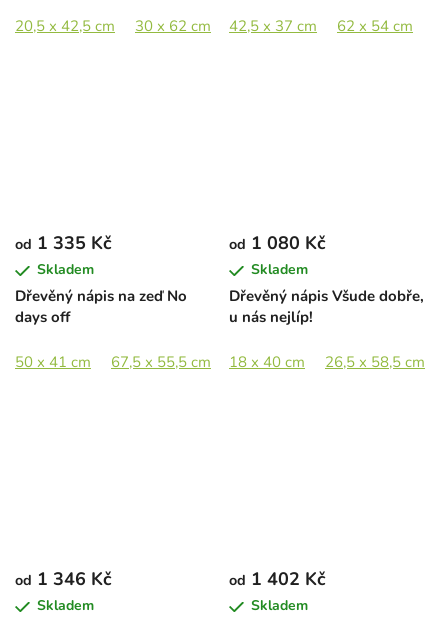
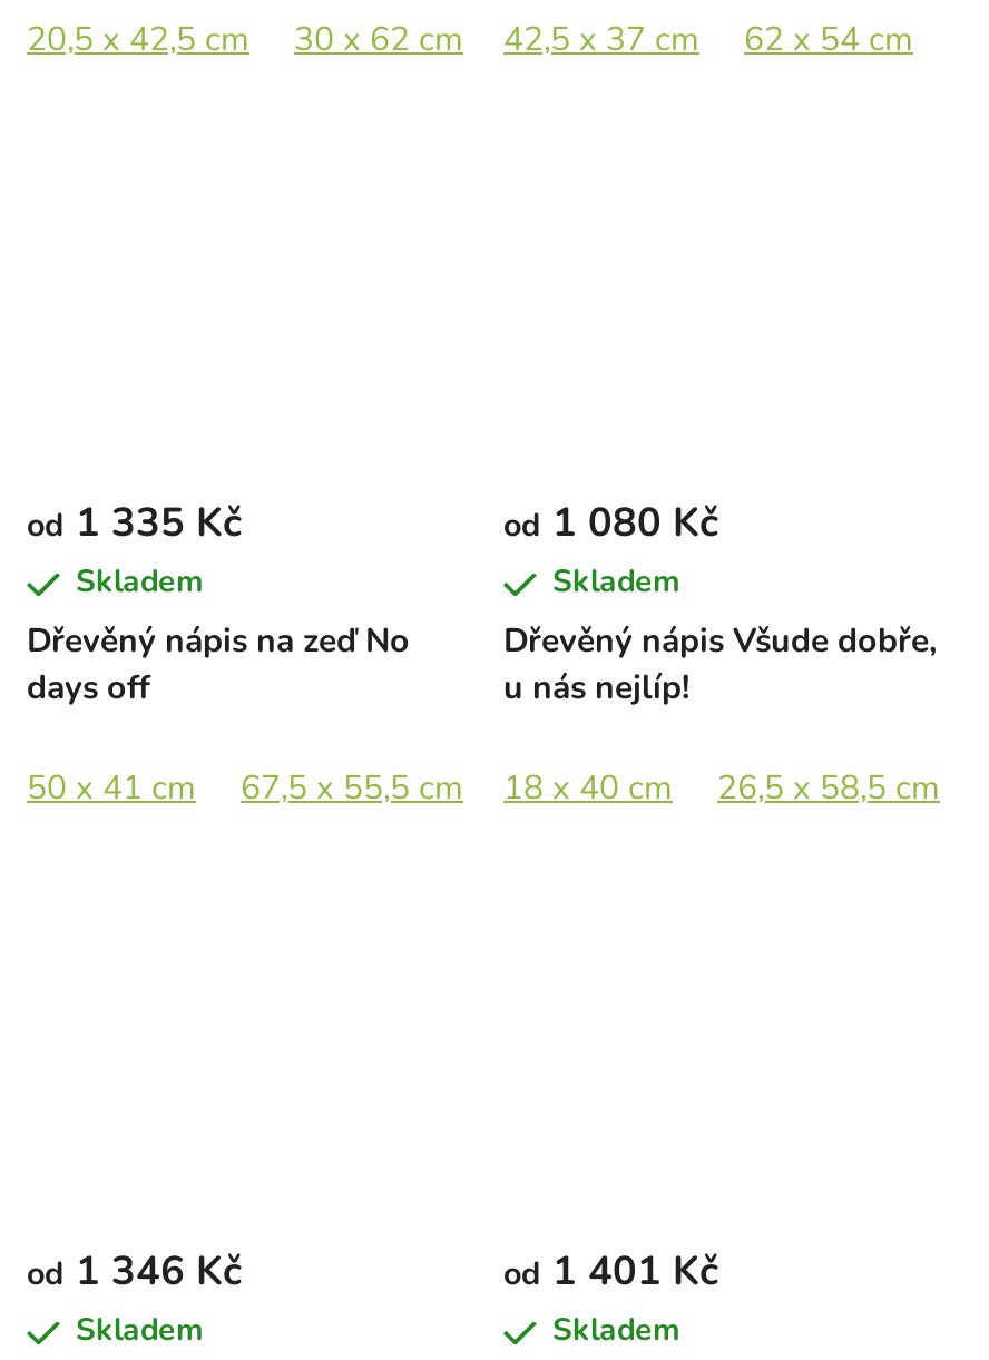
- od 1 402 Kč
+ od 1 401 Kč
